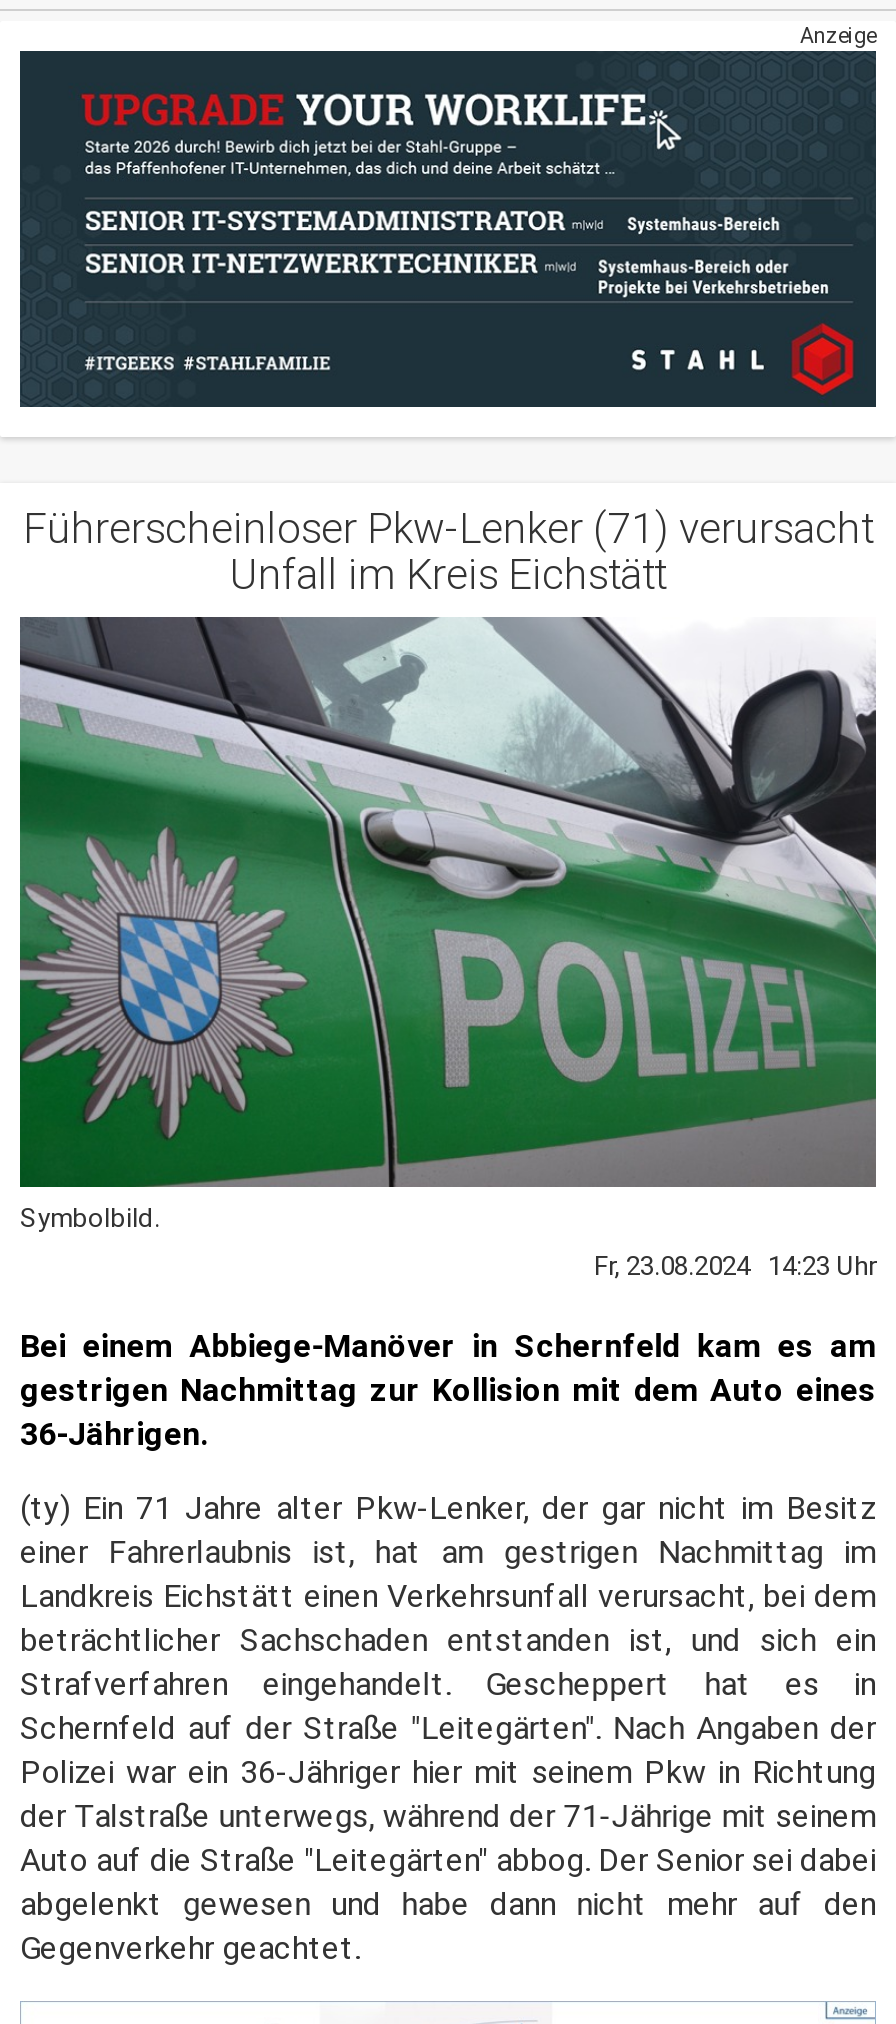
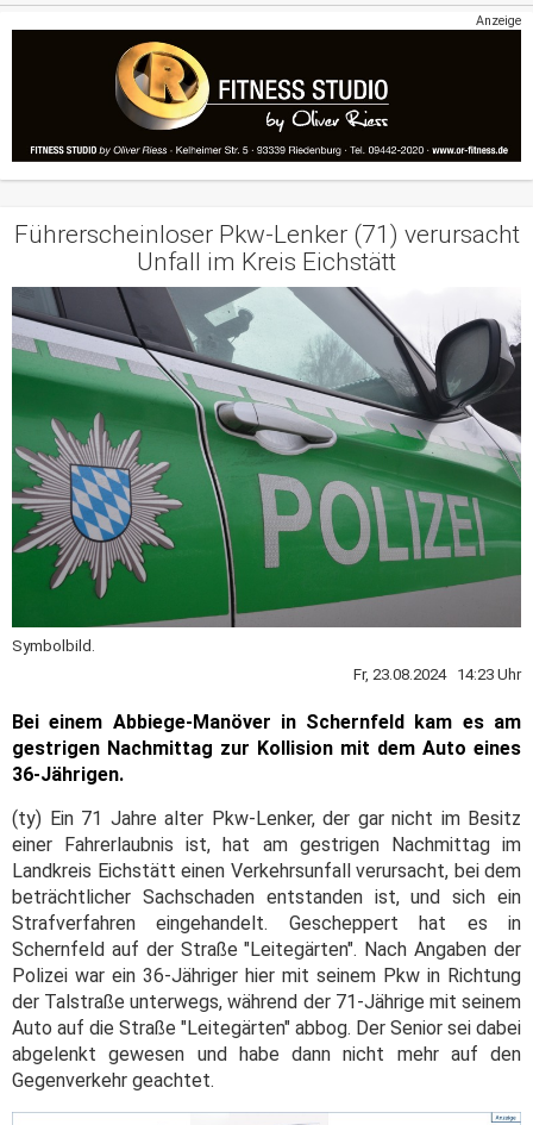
- [image]
+ [image]
